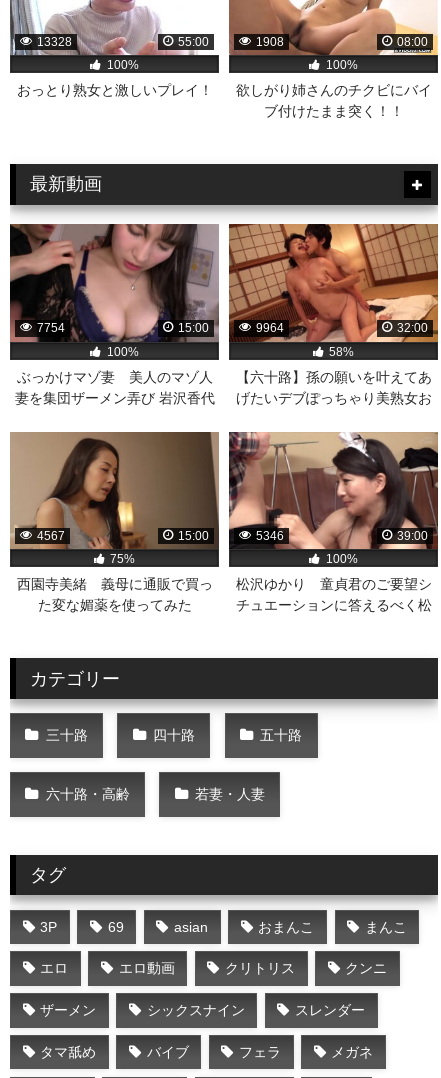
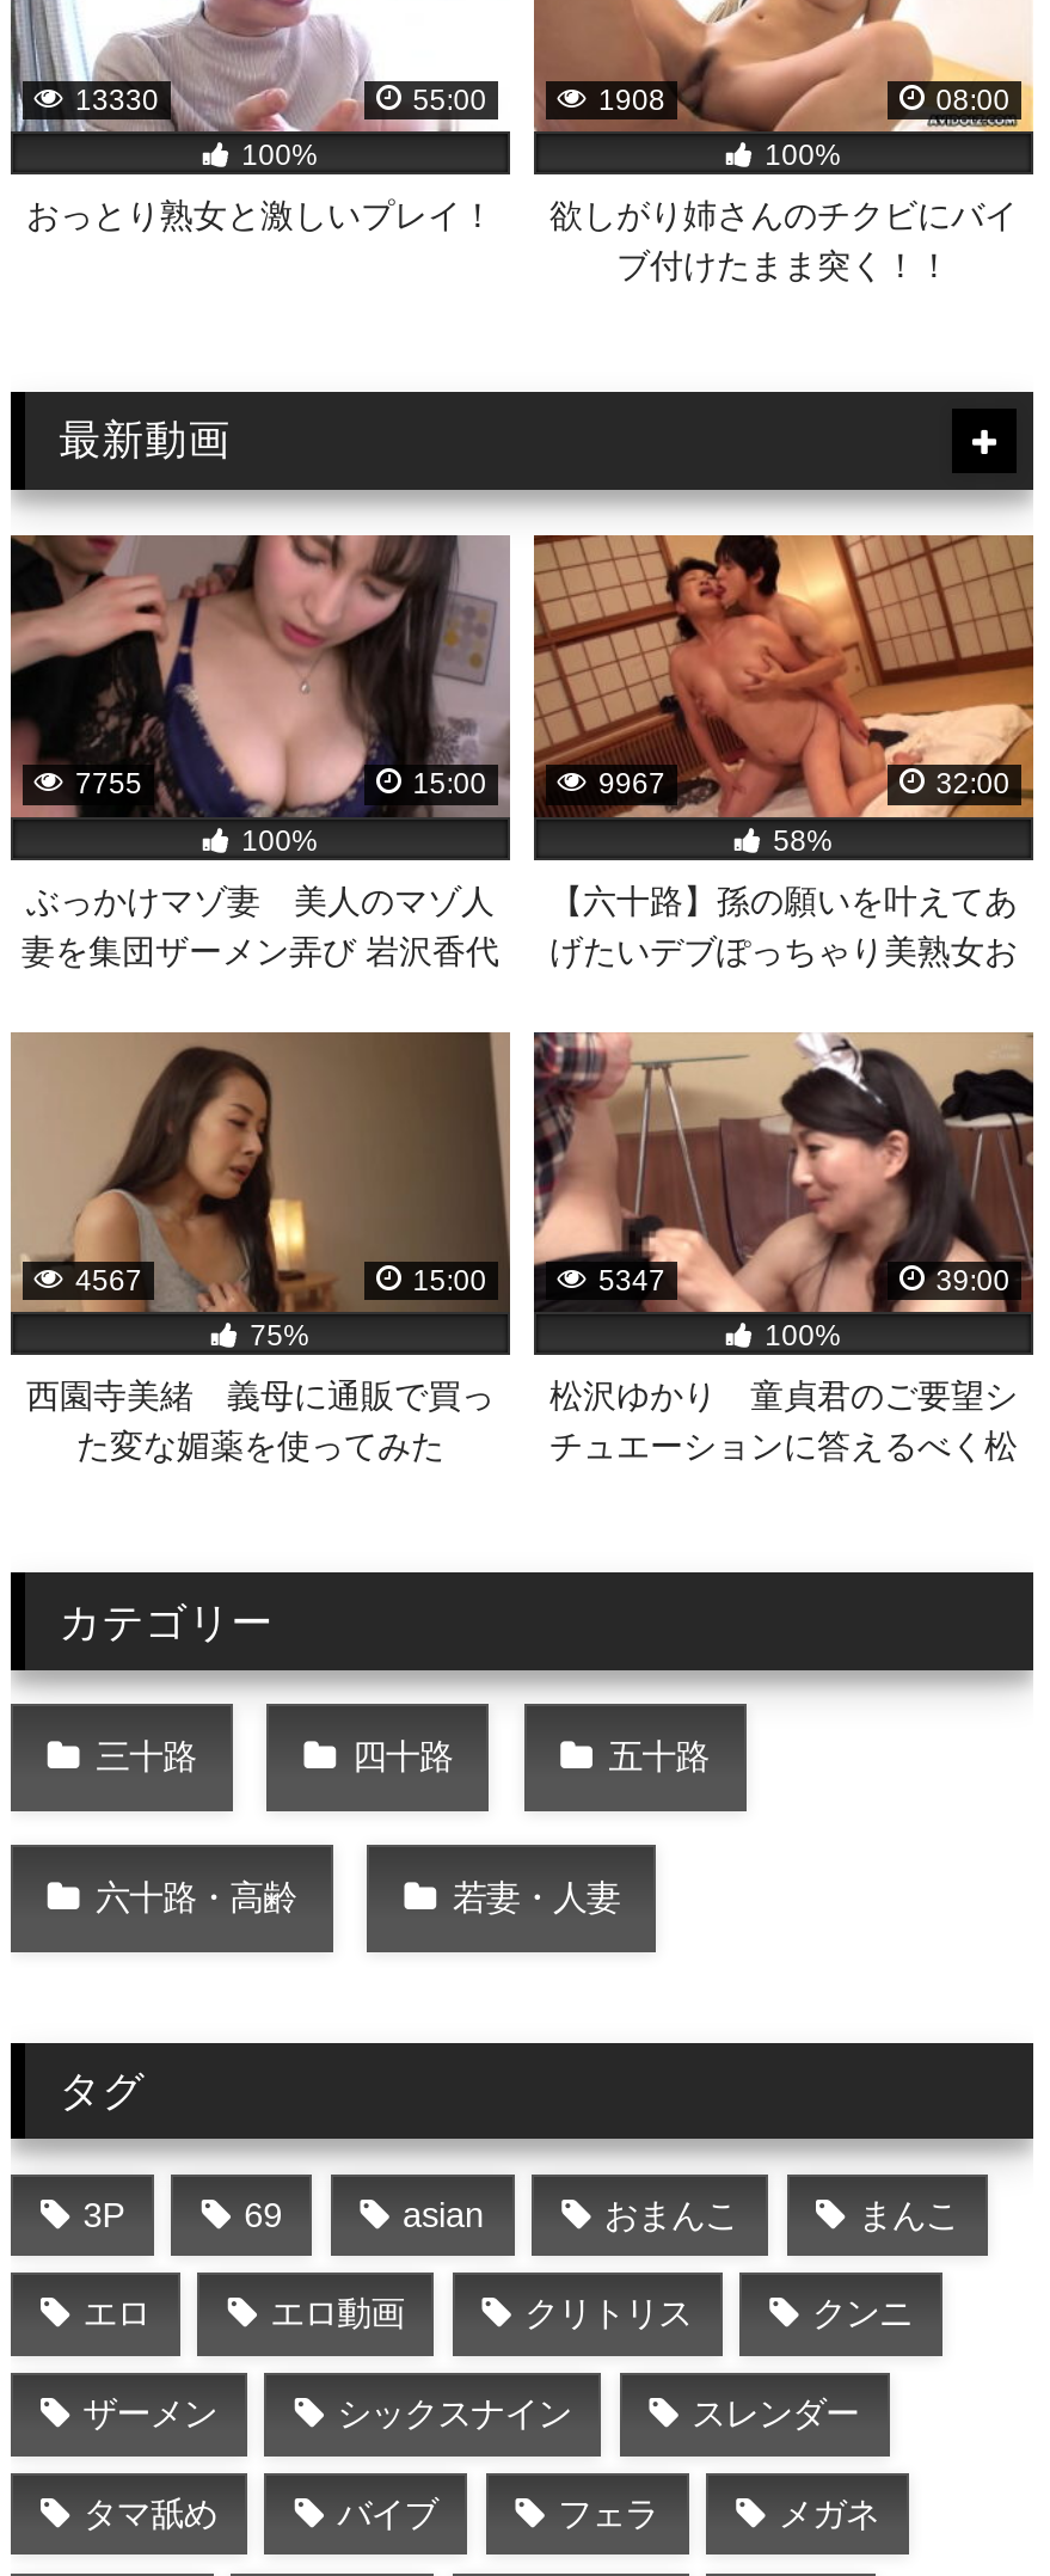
- 13328
+ 13330

- 7754
+ 7755

- 9964
+ 9967

- 5346
+ 5347
